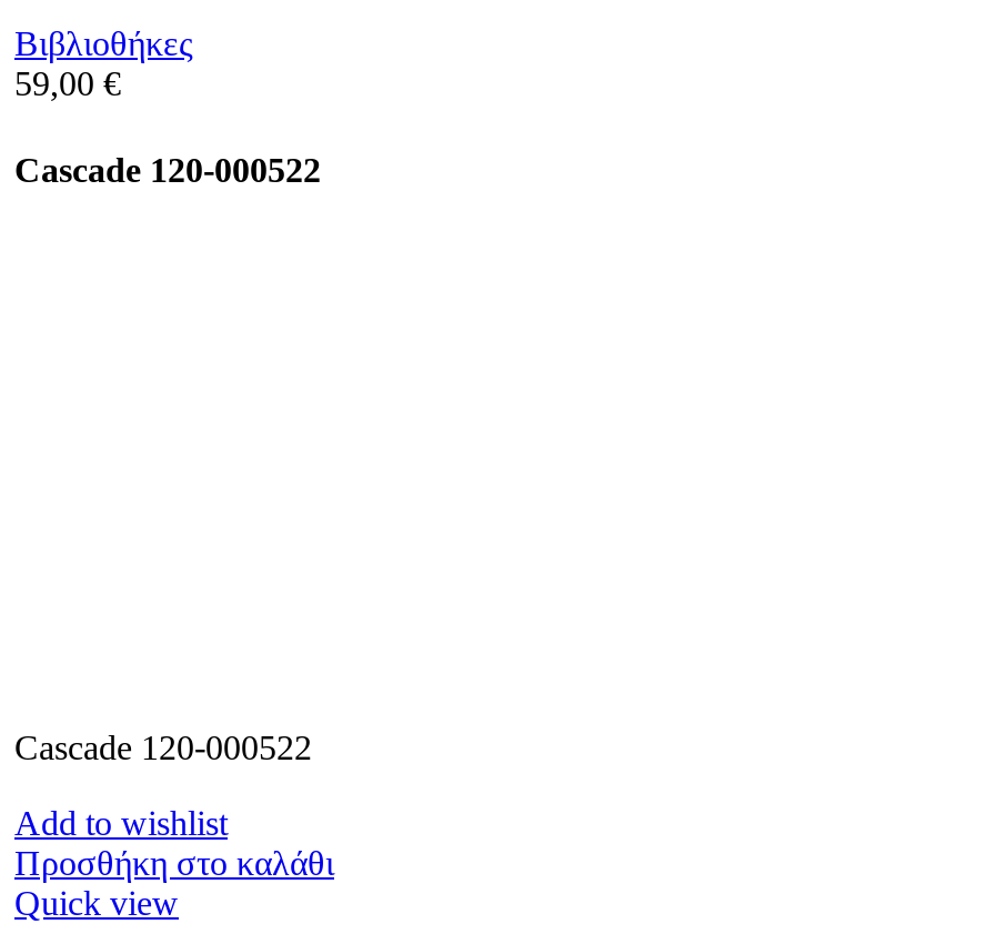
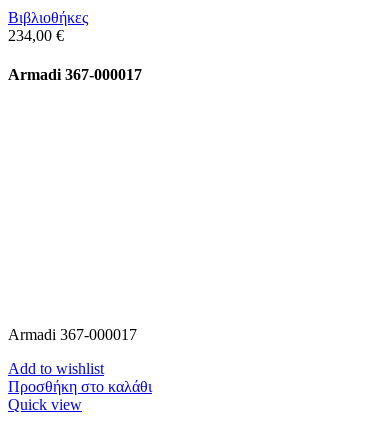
- 59,00 €
+ 234,00 €

- Cascade 120-000522
+ Armadi 367-000017

- Cascade 120-000522
+ Armadi 367-000017
